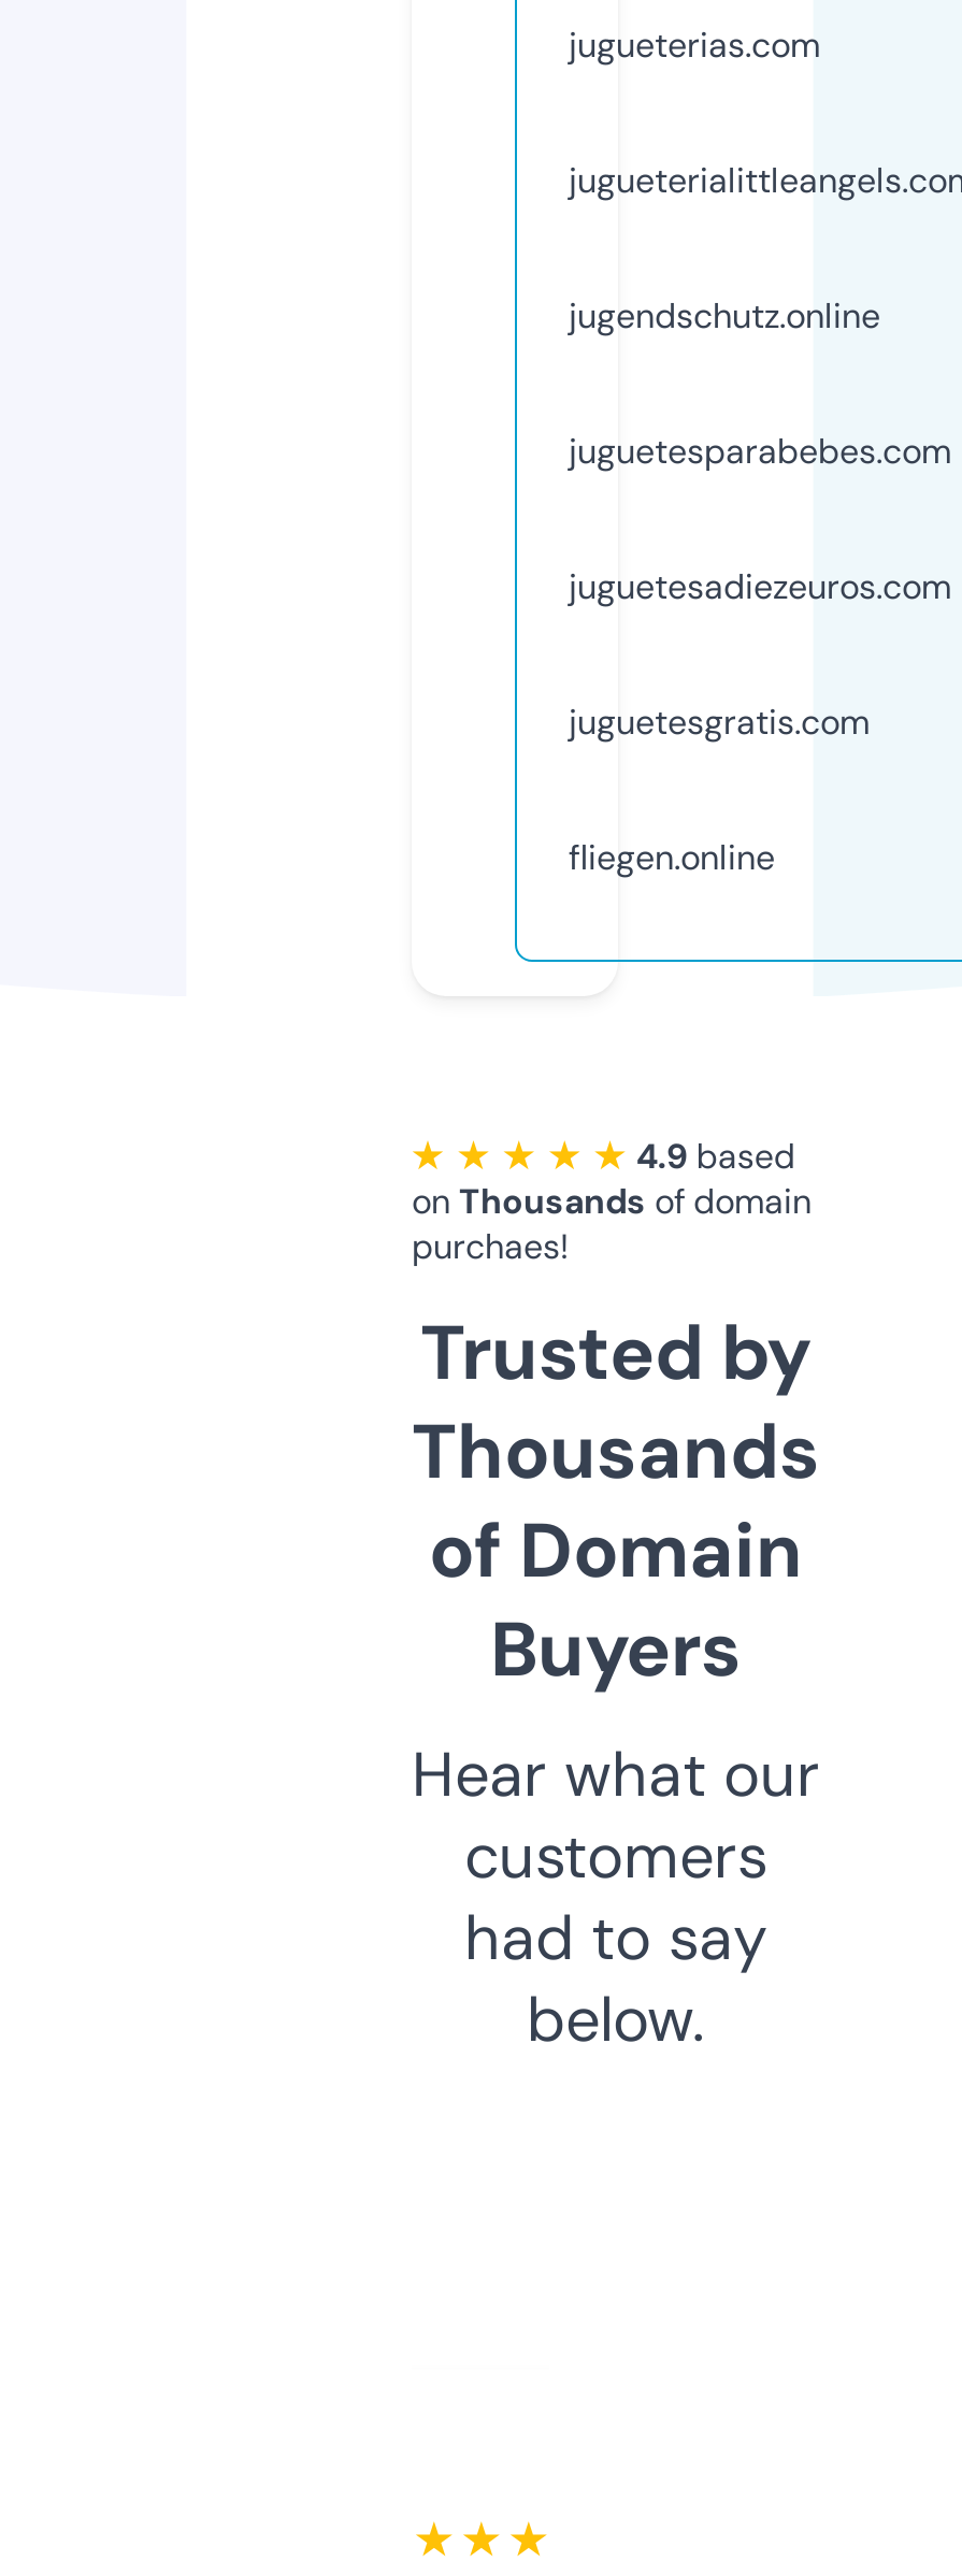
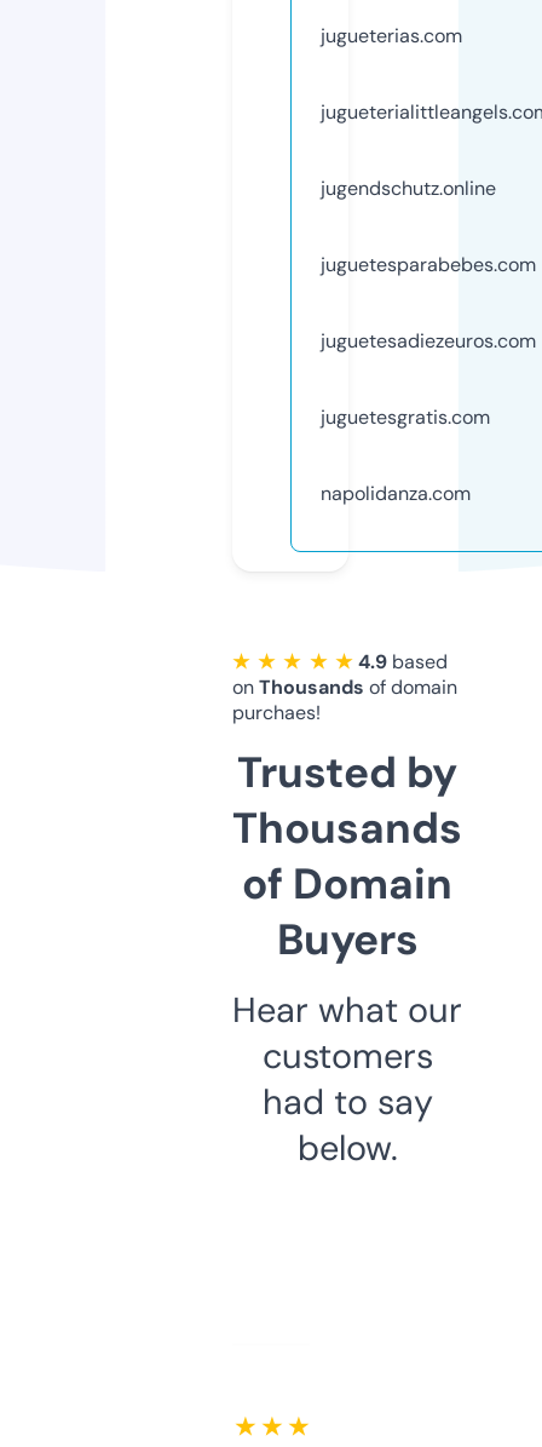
- fliegen.online
+ napolidanza.com
